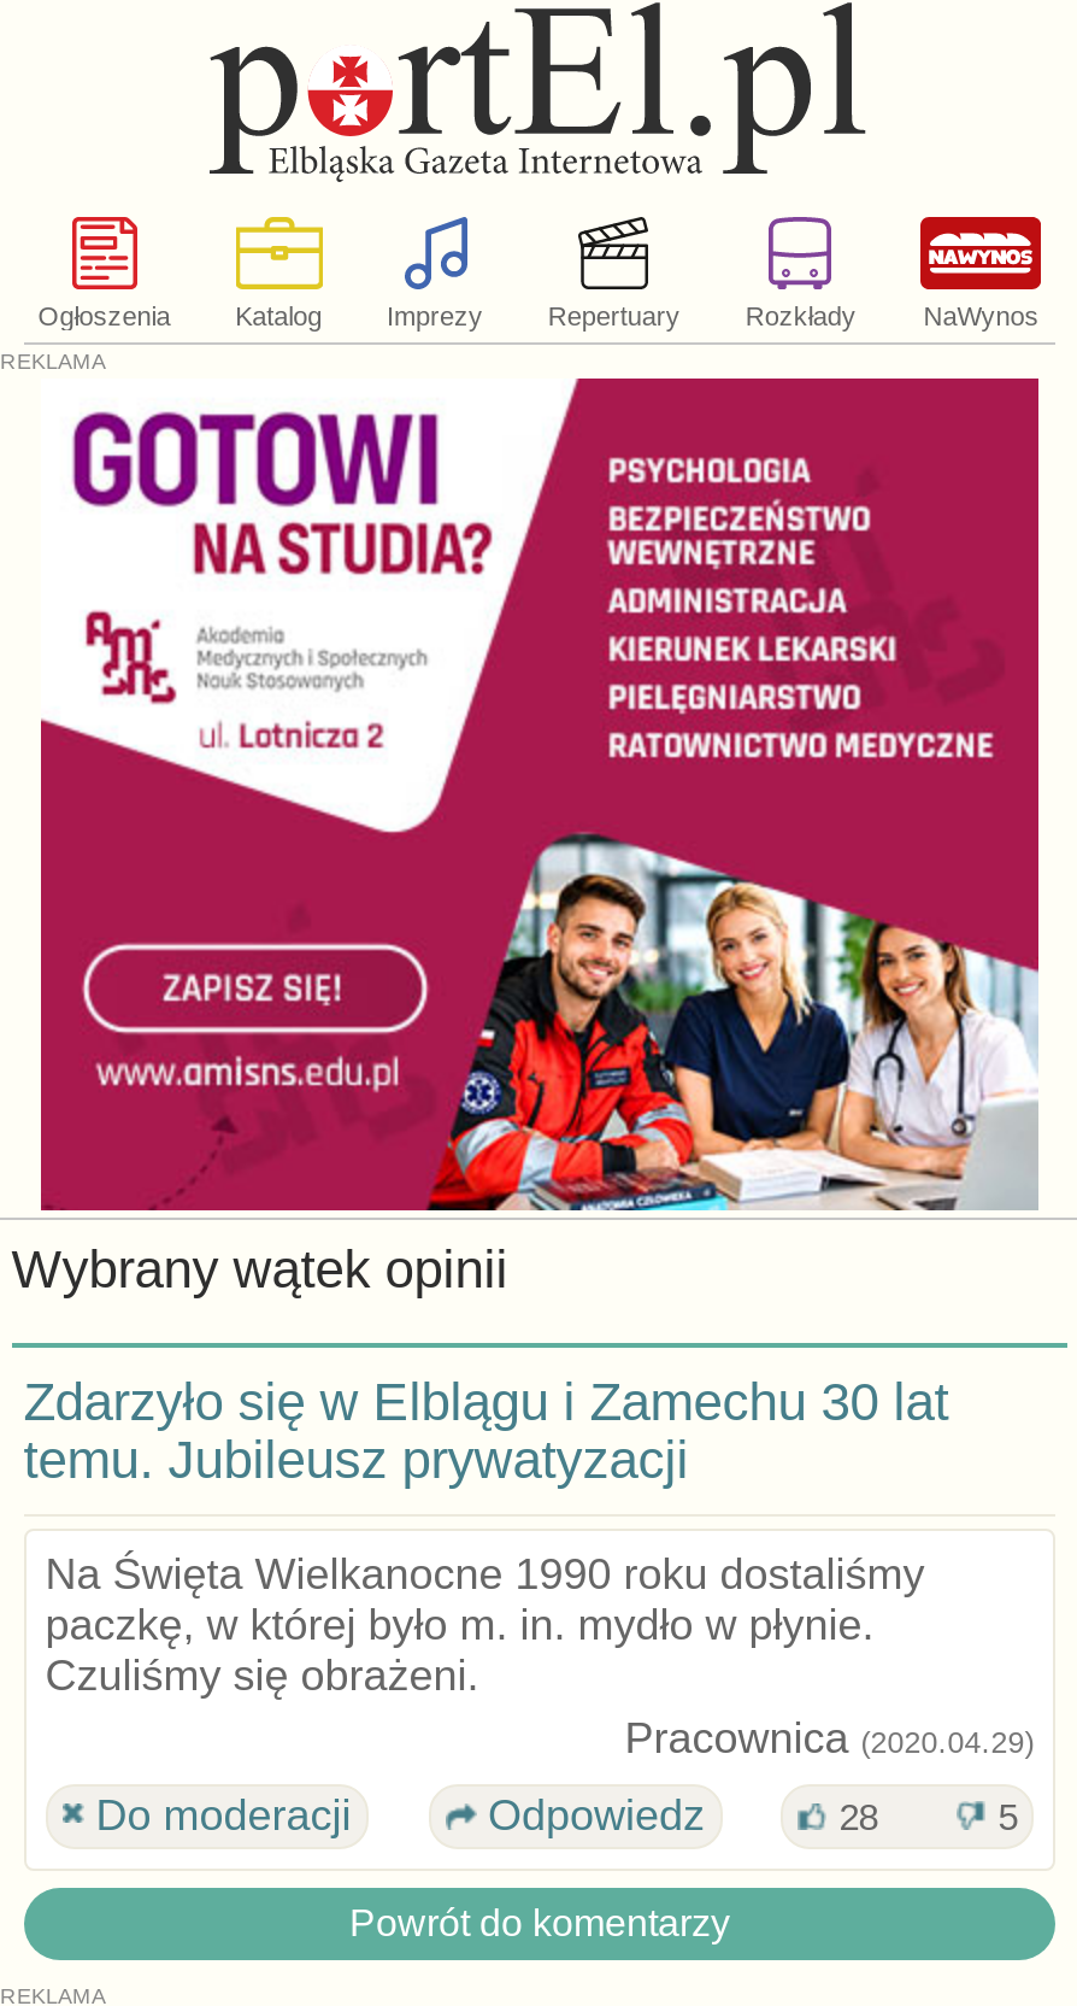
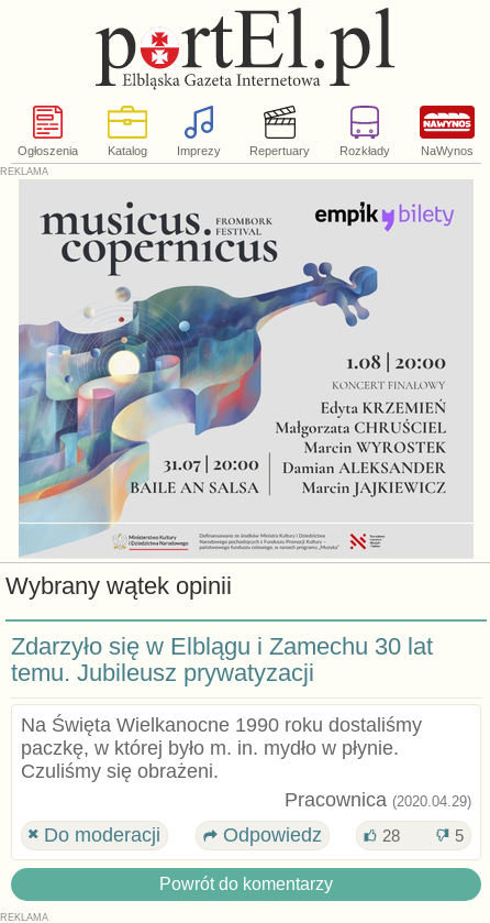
- [image]
+ [image]
